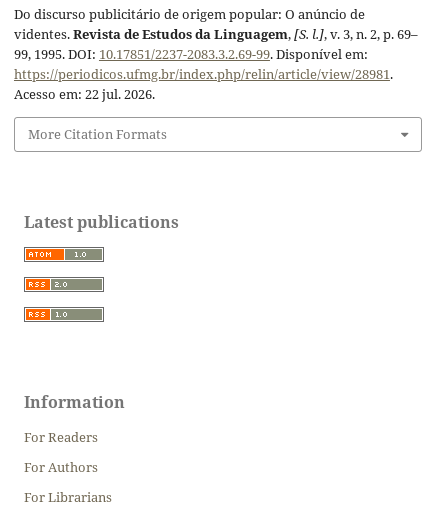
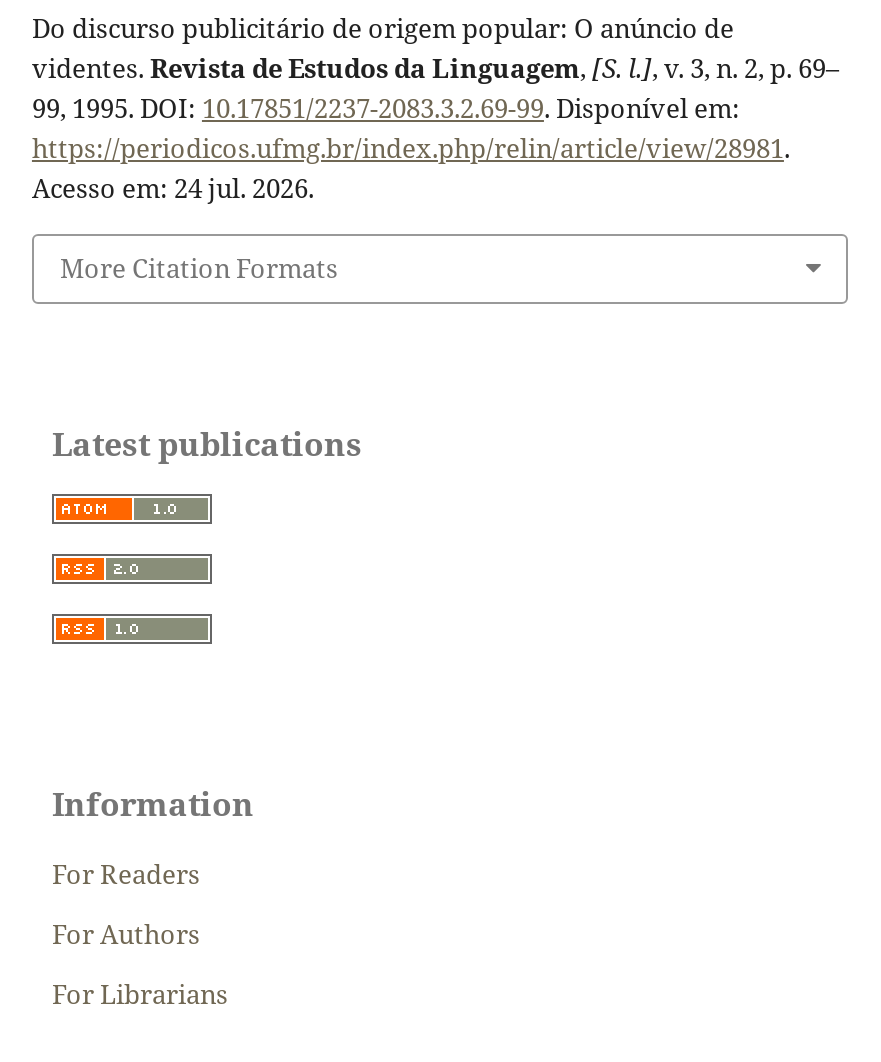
- Acesso em: 22 jul. 2026.
+ Acesso em: 24 jul. 2026.
